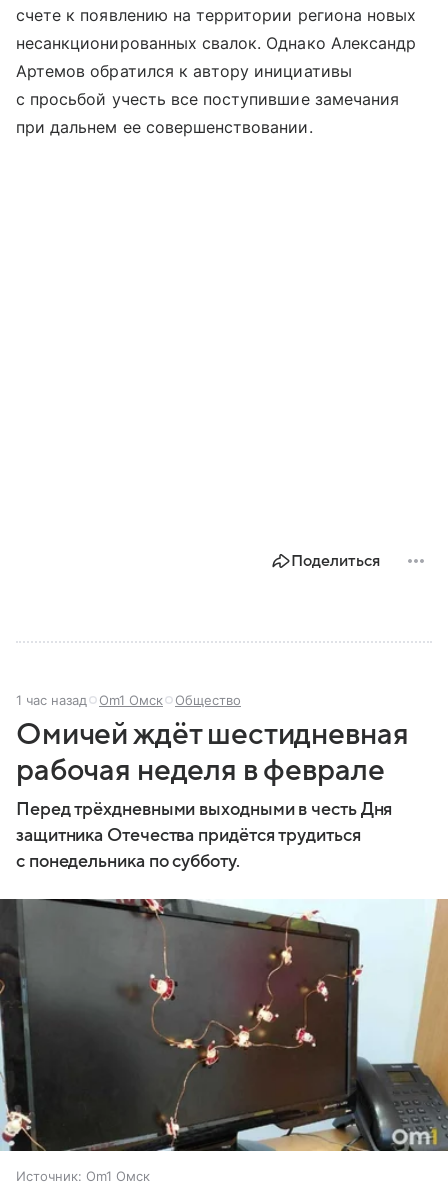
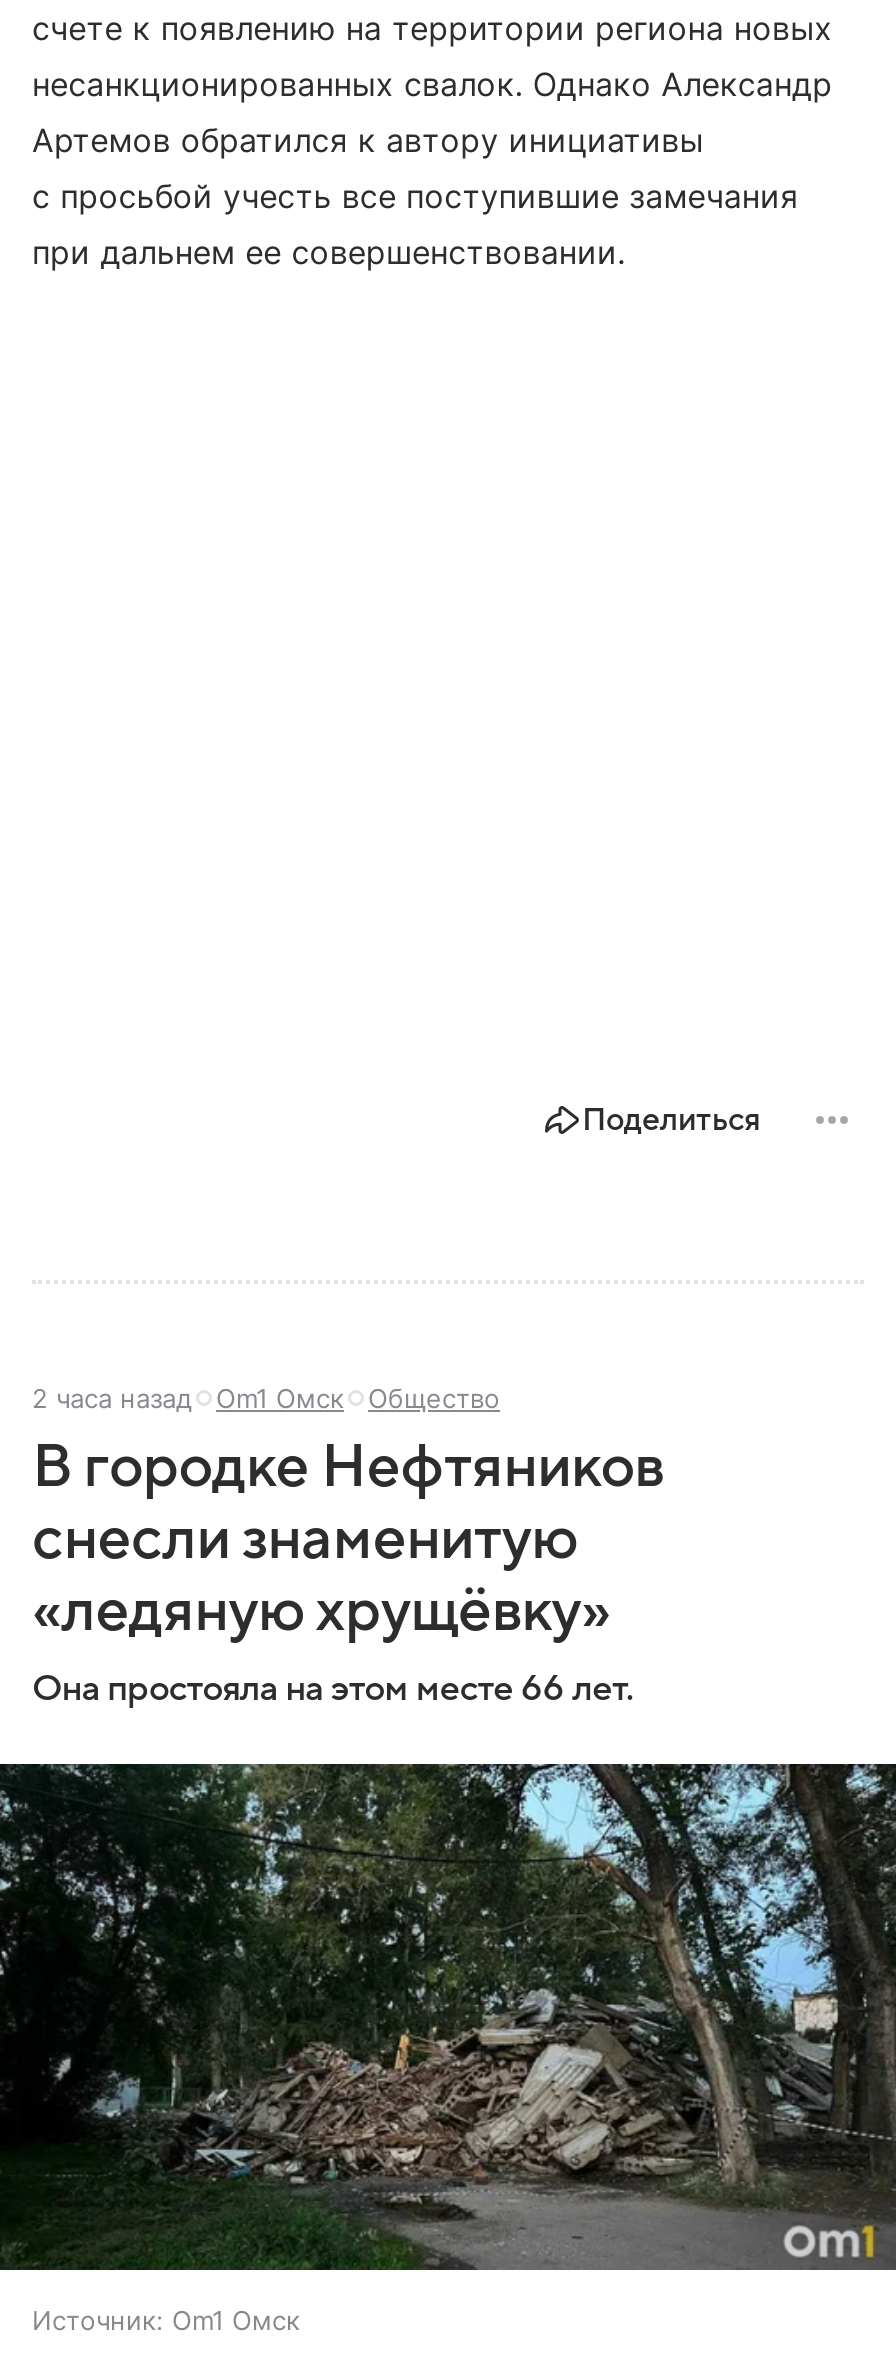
- 1 час назад Om1 Омск Общество
+ 2 часа назад Om1 Омск Общество

- Омичей ждёт шестидневная
- рабочая неделя в феврале
- Перед трёхдневными выходными в честь Дня
- защитника Отечества придётся трудиться
- с понедельника по субботу.
+ В городке Нефтяников
+ снесли знаменитую
+ «ледяную хрущёвку»
+ Она простояла на этом месте 66 лет.

- [image]
+ [image]
